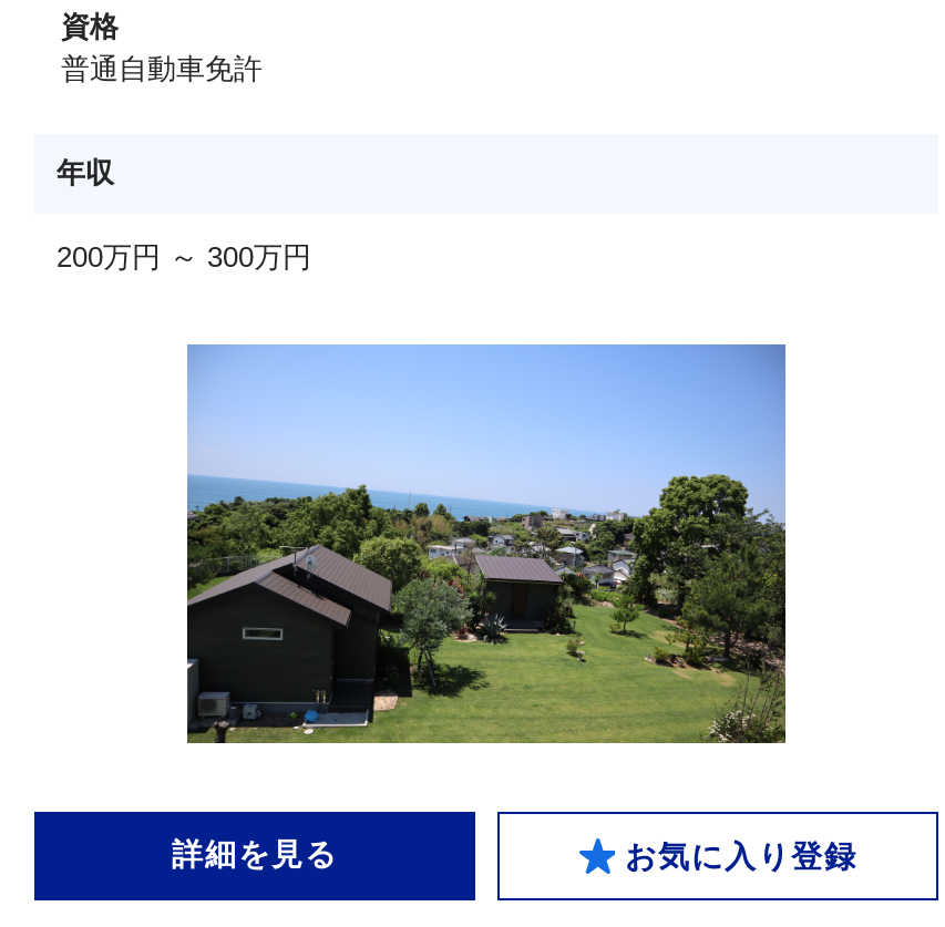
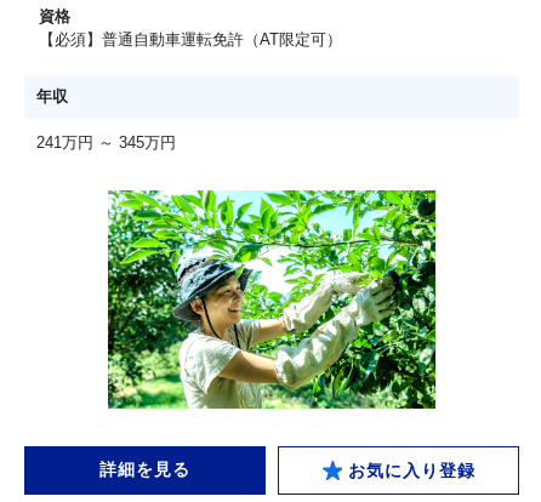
- 普通自動車免許
+ 【必須】普通自動車運転免許（AT限定可）

- 200万円 ～ 300万円
+ 241万円 ～ 345万円

- [image]
+ [image]
